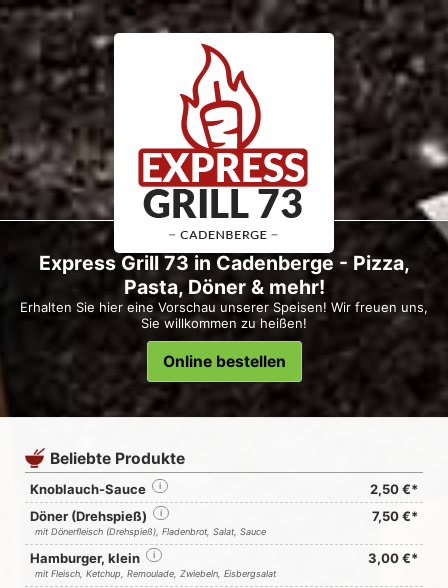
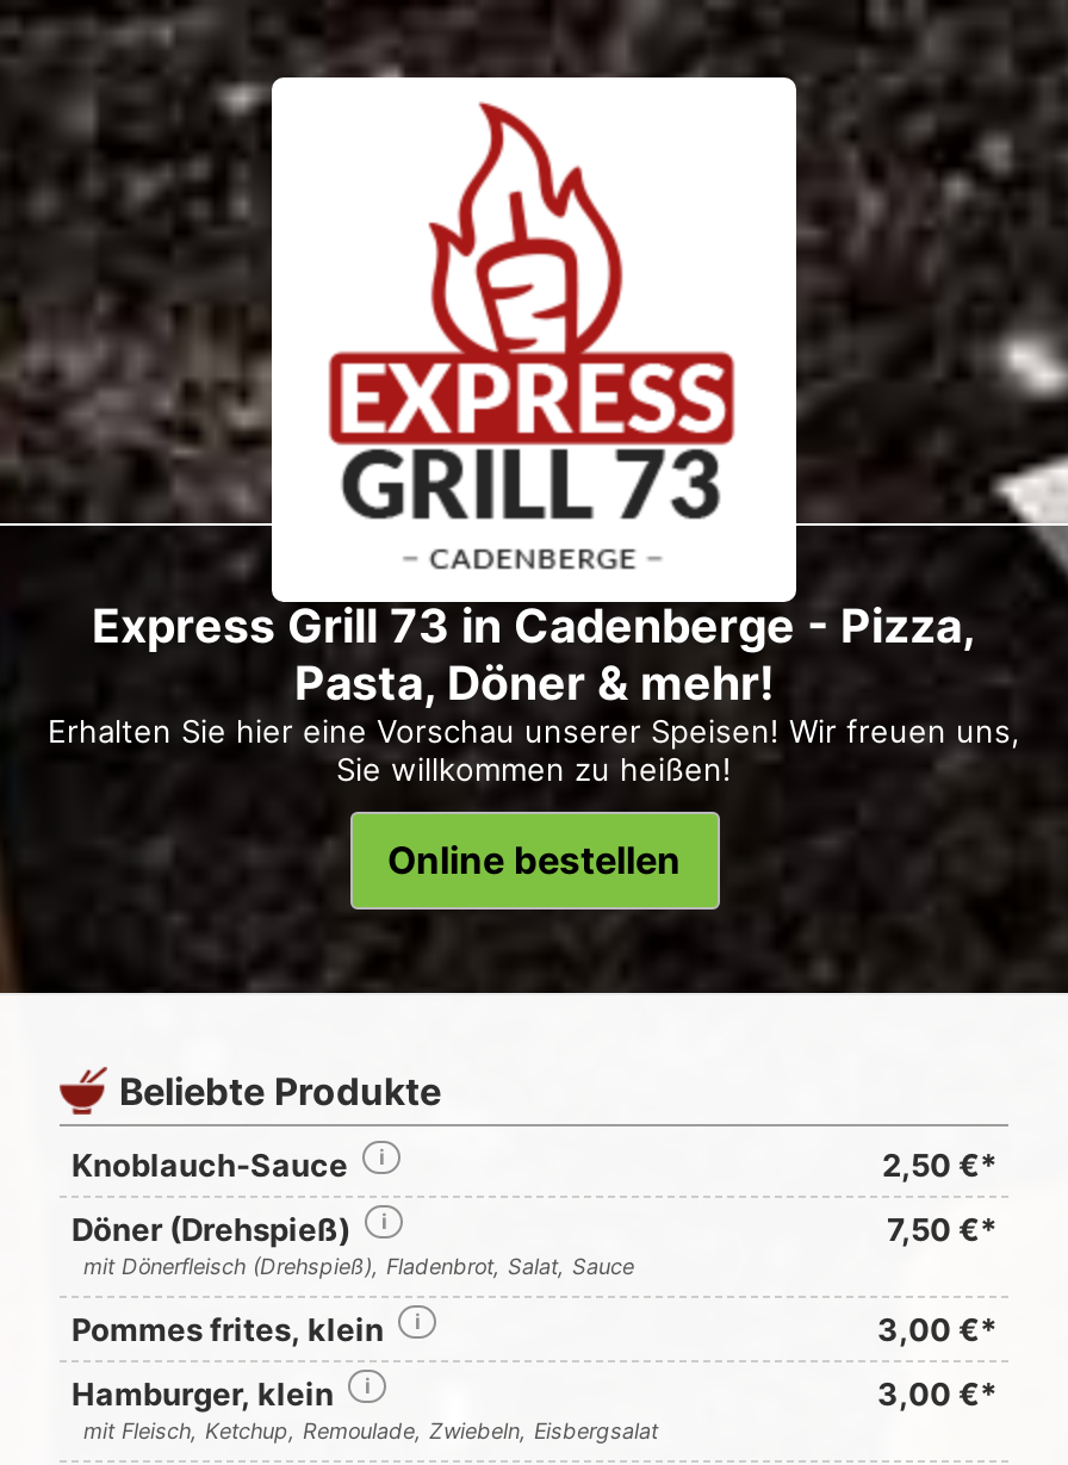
+ Pommes frites, klein
+ 3,00 €*
